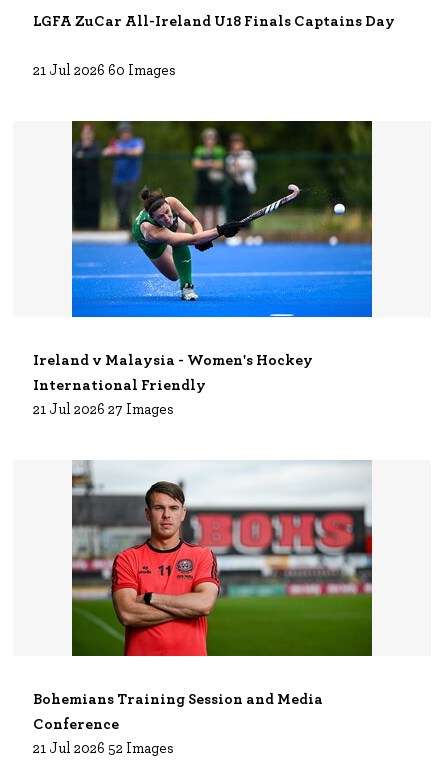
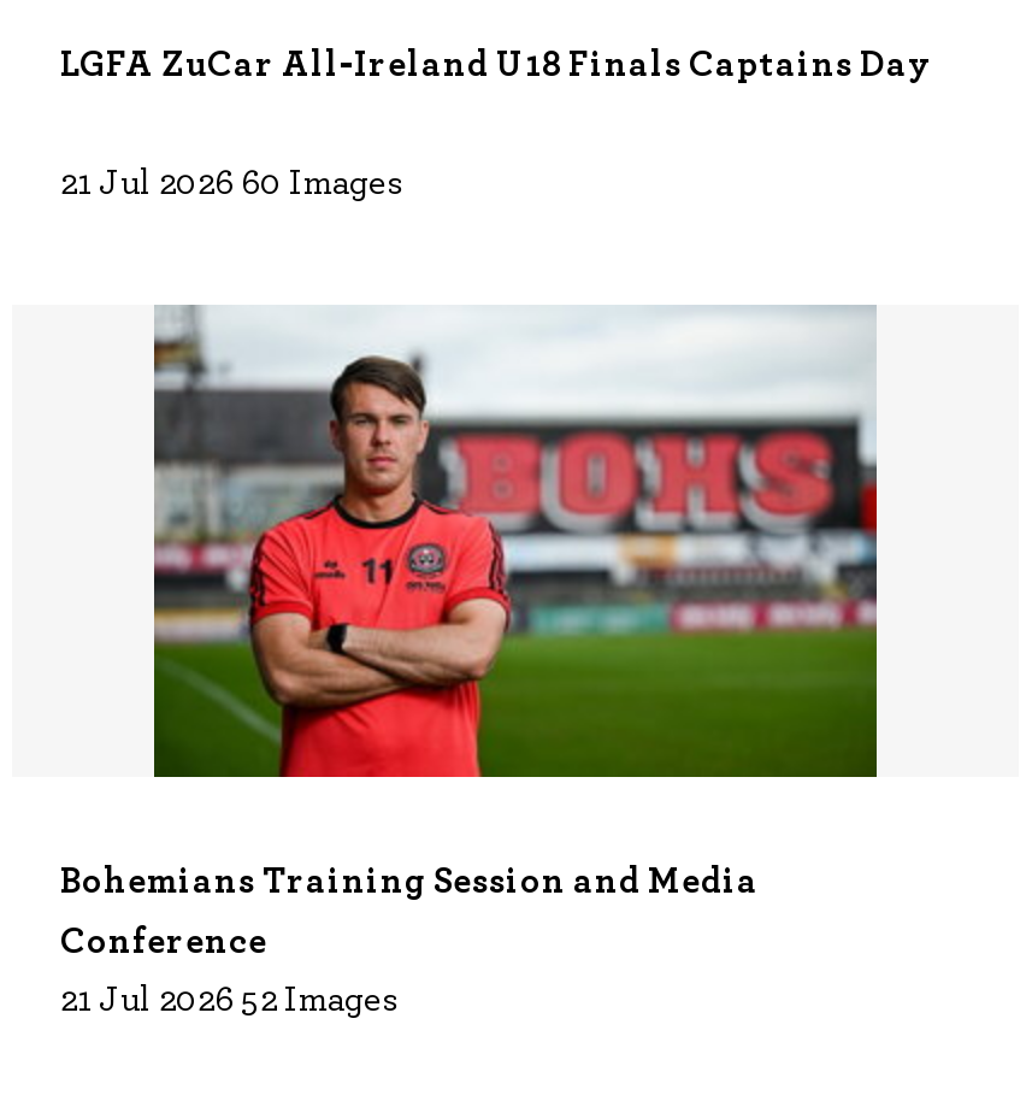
- [image]
- Ireland v Malaysia - Women's Hockey
- International Friendly
- 21 Jul 2026 27 Images
